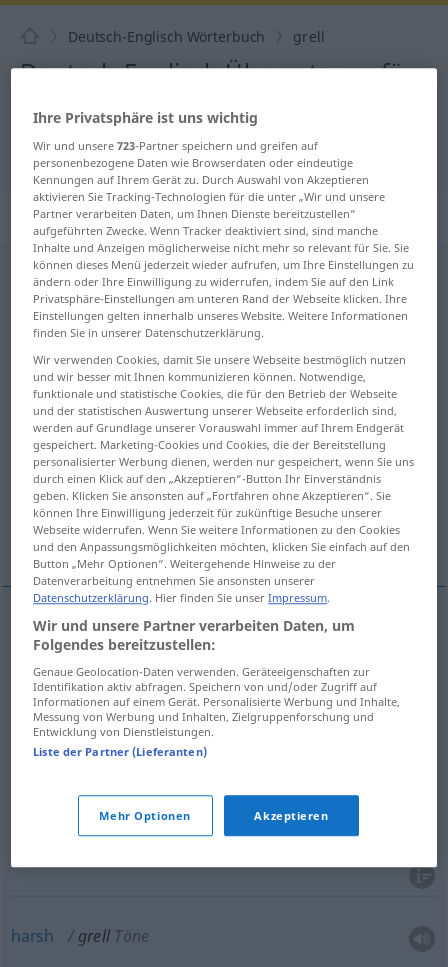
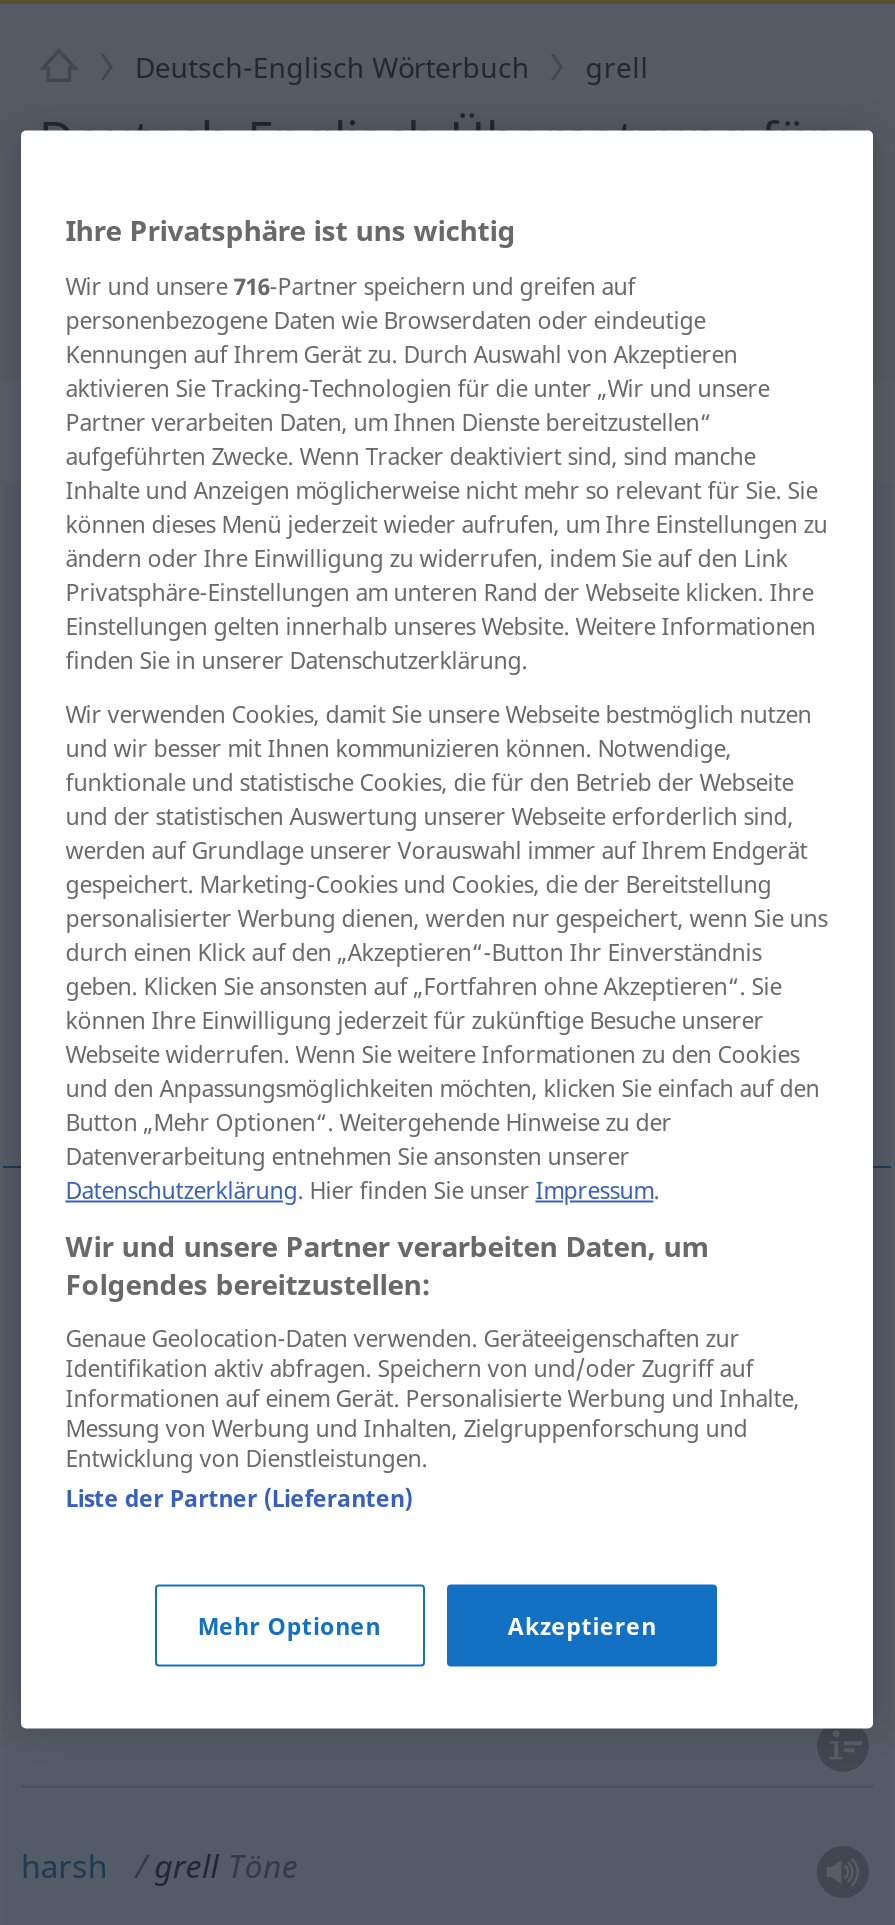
- Wir und unsere 723-Partner speichern und greifen auf
+ Wir und unsere 716-Partner speichern und greifen auf
